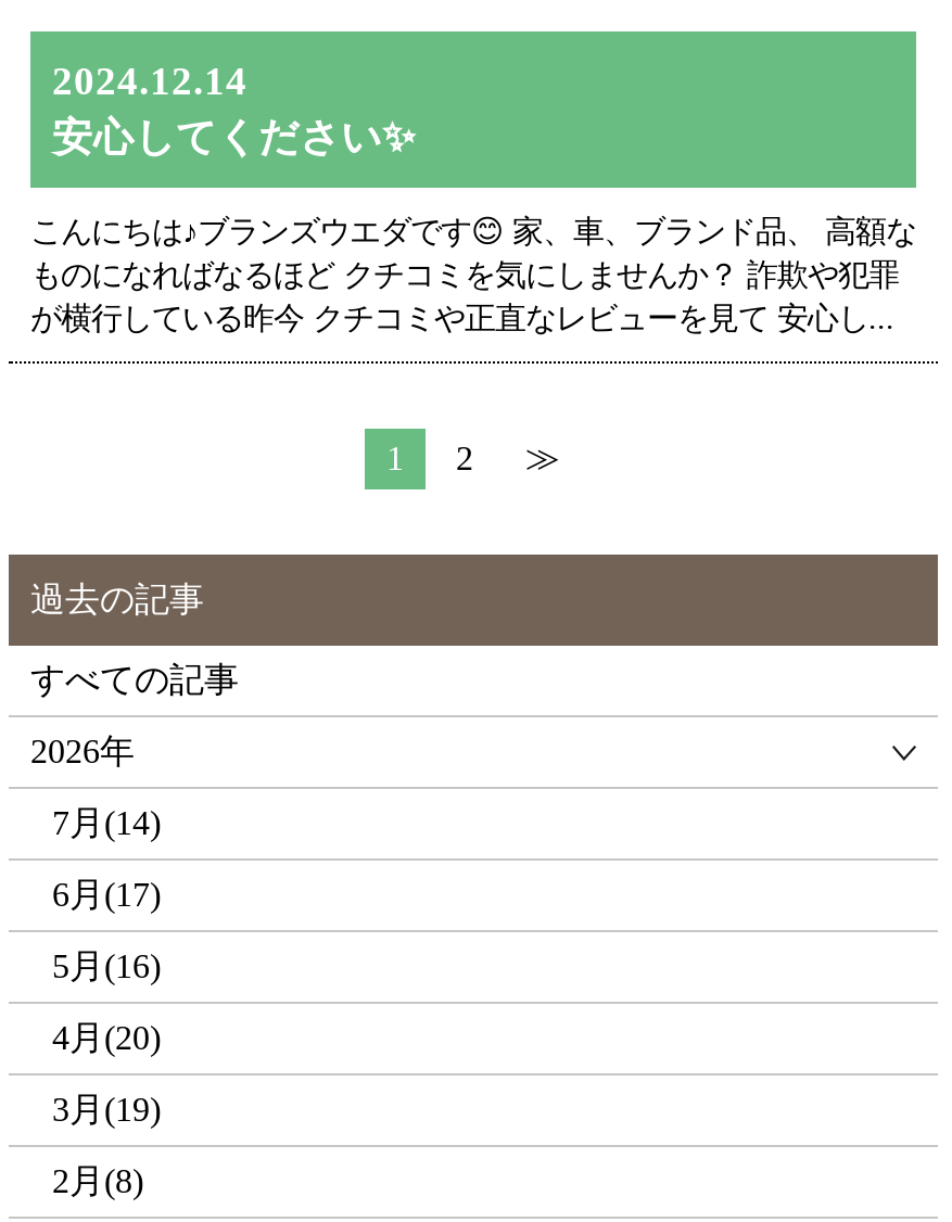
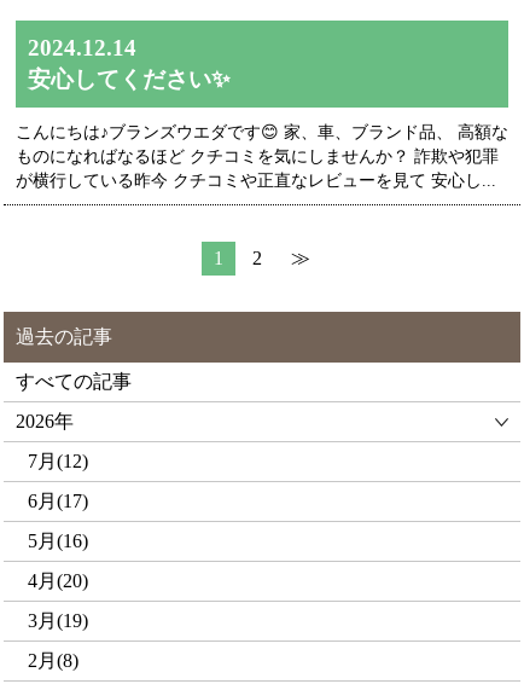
- 7月(14)
+ 7月(12)
